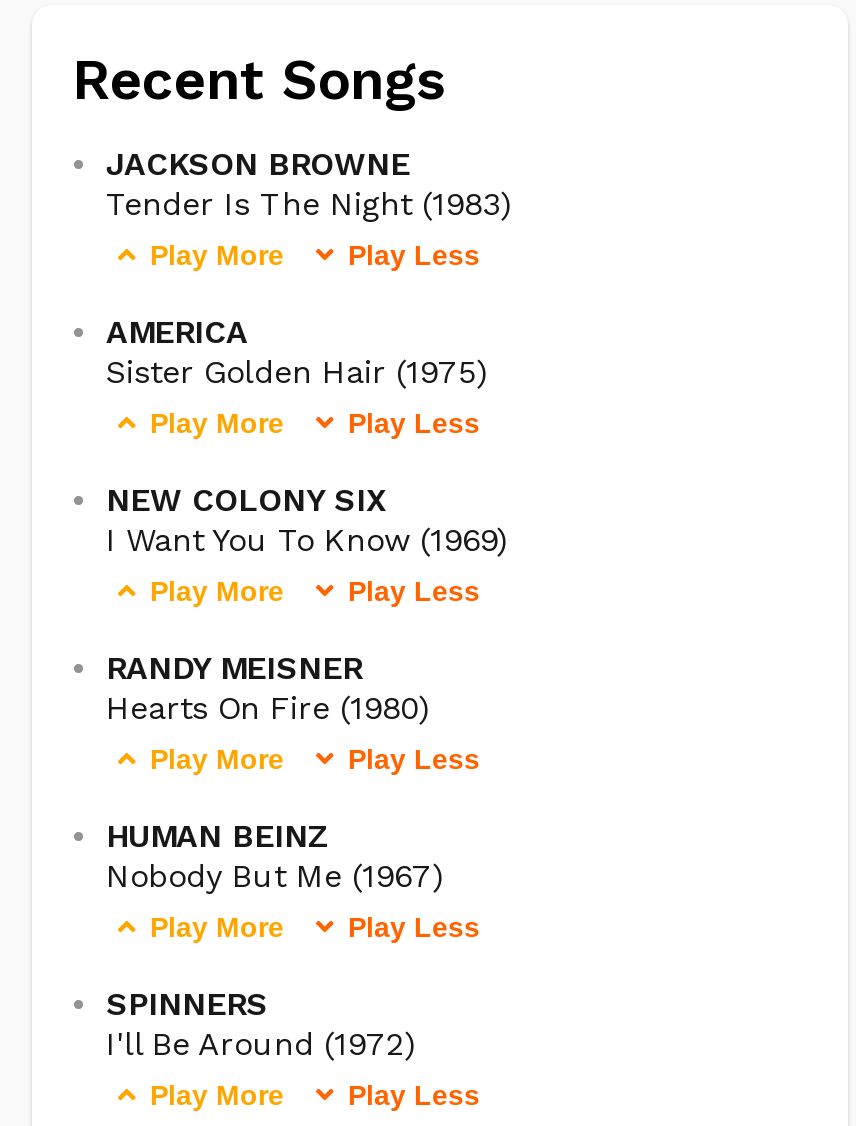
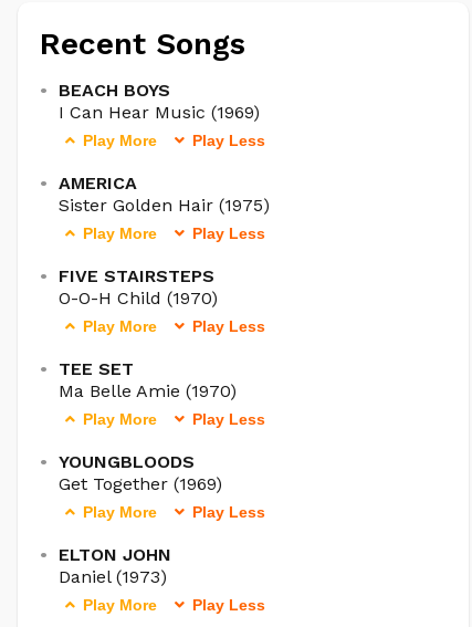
- JACKSON BROWNE
- Tender Is The Night (1983)
+ BEACH BOYS
+ I Can Hear Music (1969)

- NEW COLONY SIX
- I Want You To Know (1969)
+ FIVE STAIRSTEPS
+ O-O-H Child (1970)

- RANDY MEISNER
- Hearts On Fire (1980)
+ TEE SET
+ Ma Belle Amie (1970)

- HUMAN BEINZ
- Nobody But Me (1967)
+ YOUNGBLOODS
+ Get Together (1969)

- SPINNERS
- I'll Be Around (1972)
+ ELTON JOHN
+ Daniel (1973)
